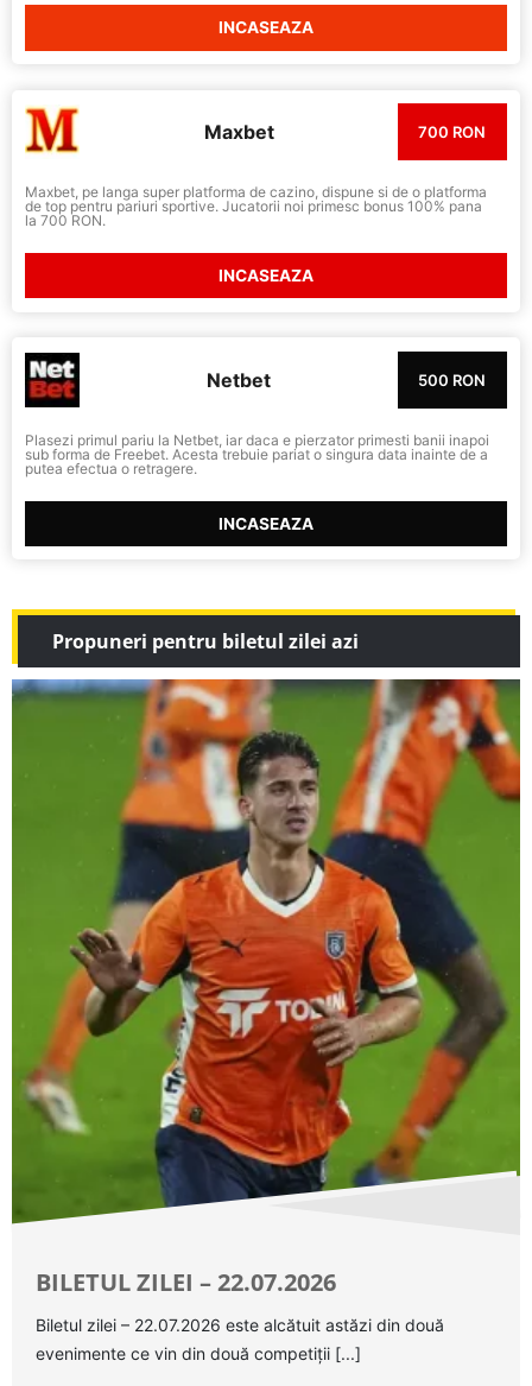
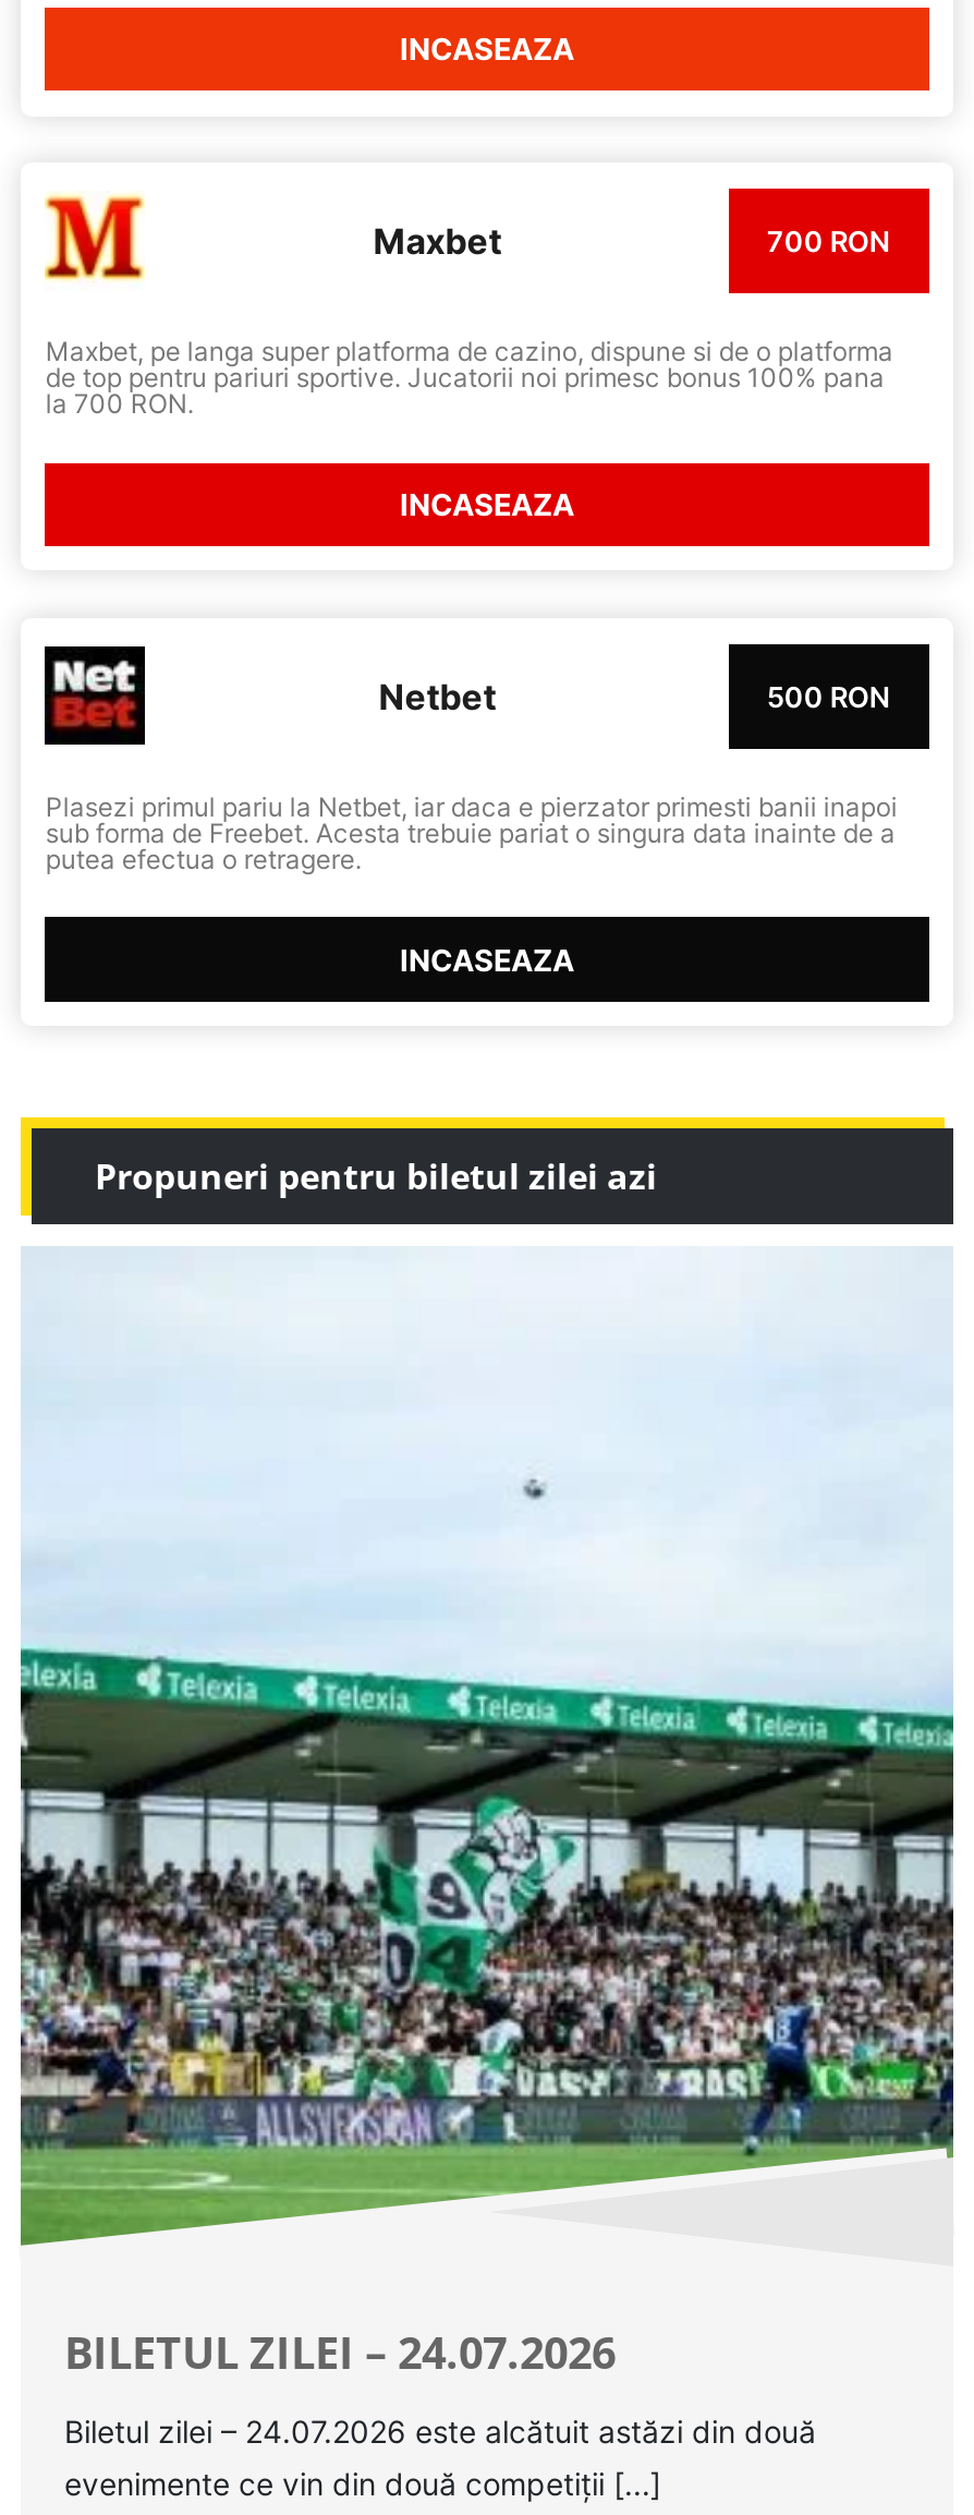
- [image]
- BILETUL ZILEI – 22.07.2026
+ [image]
+ BILETUL ZILEI – 24.07.2026

- Biletul zilei – 22.07.2026 este alcătuit astăzi din două
+ Biletul zilei – 24.07.2026 este alcătuit astăzi din două
